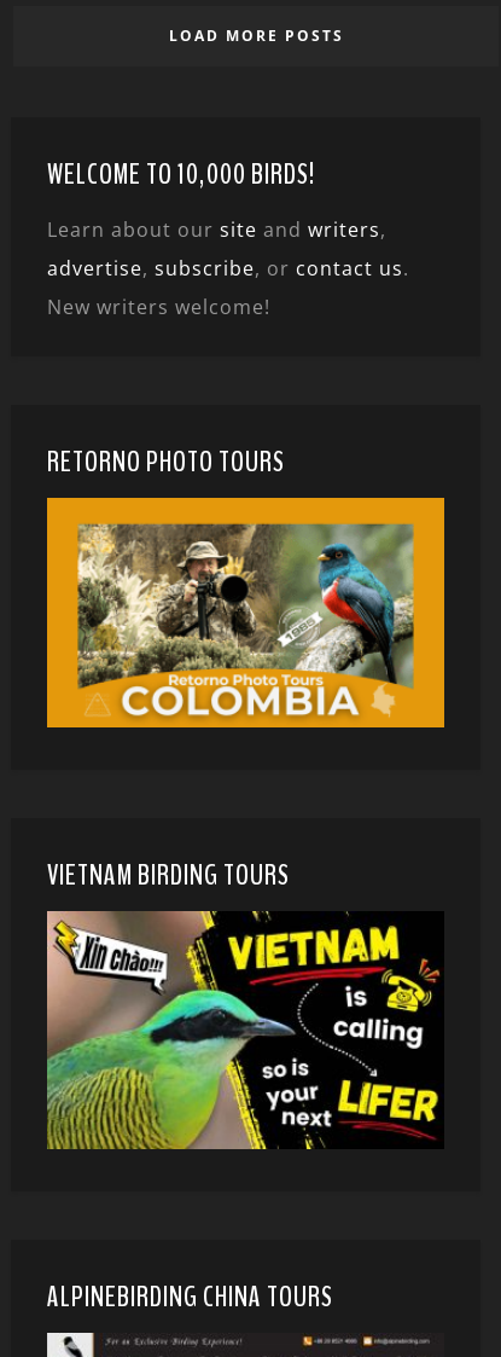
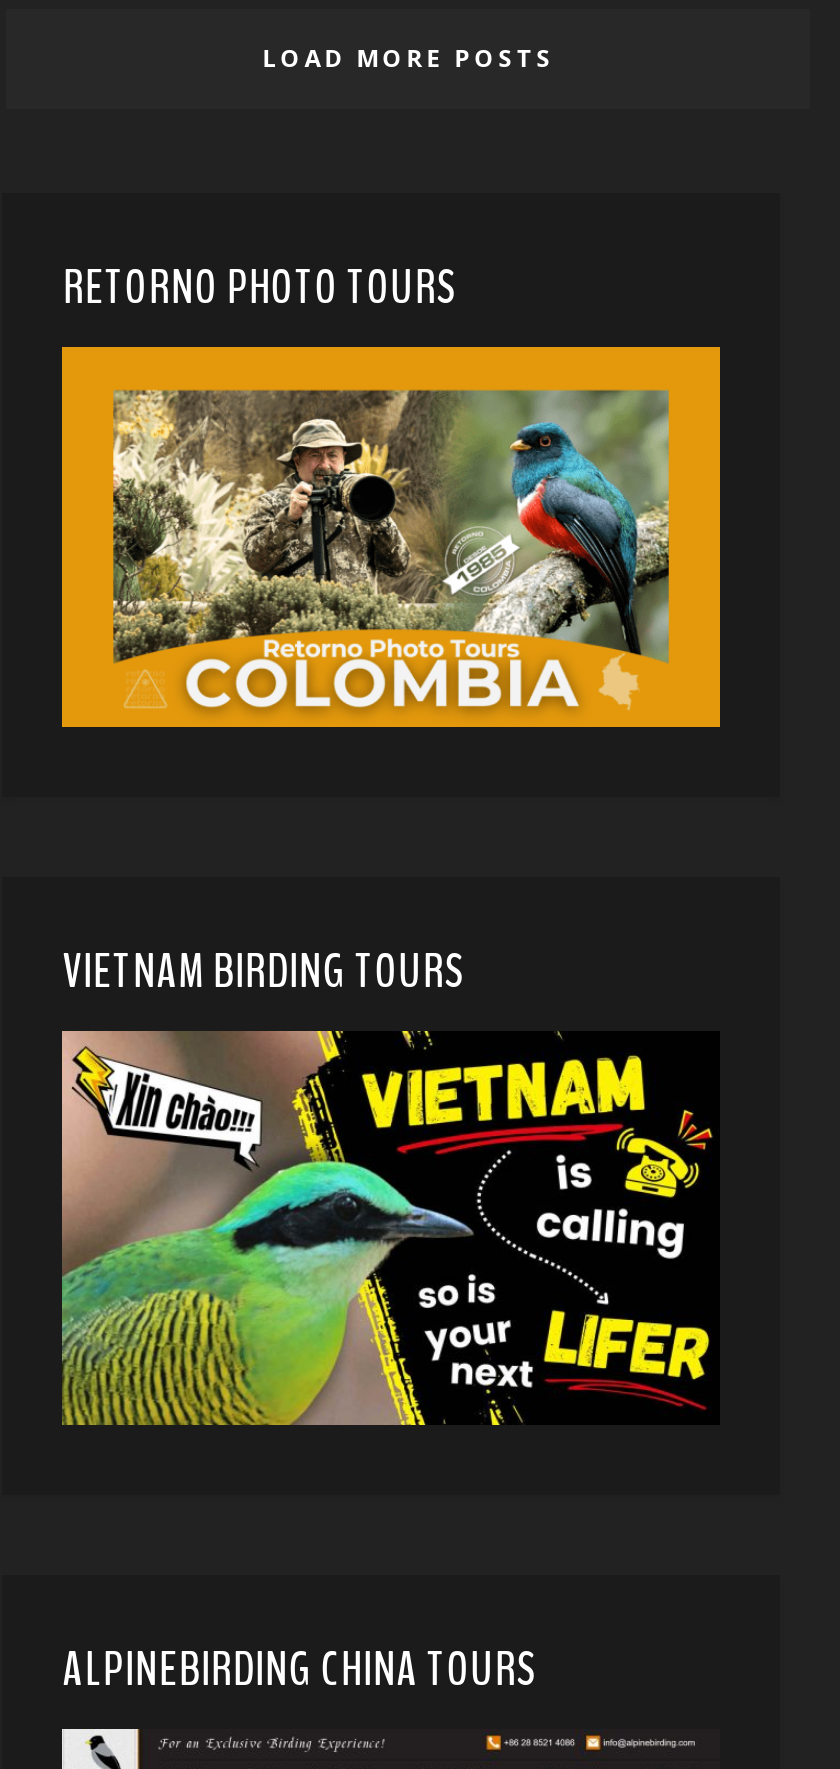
- WELCOME TO 10,000 BIRDS!
- Learn about our site and writers,
- advertise, subscribe, or contact us.
- New writers welcome!
